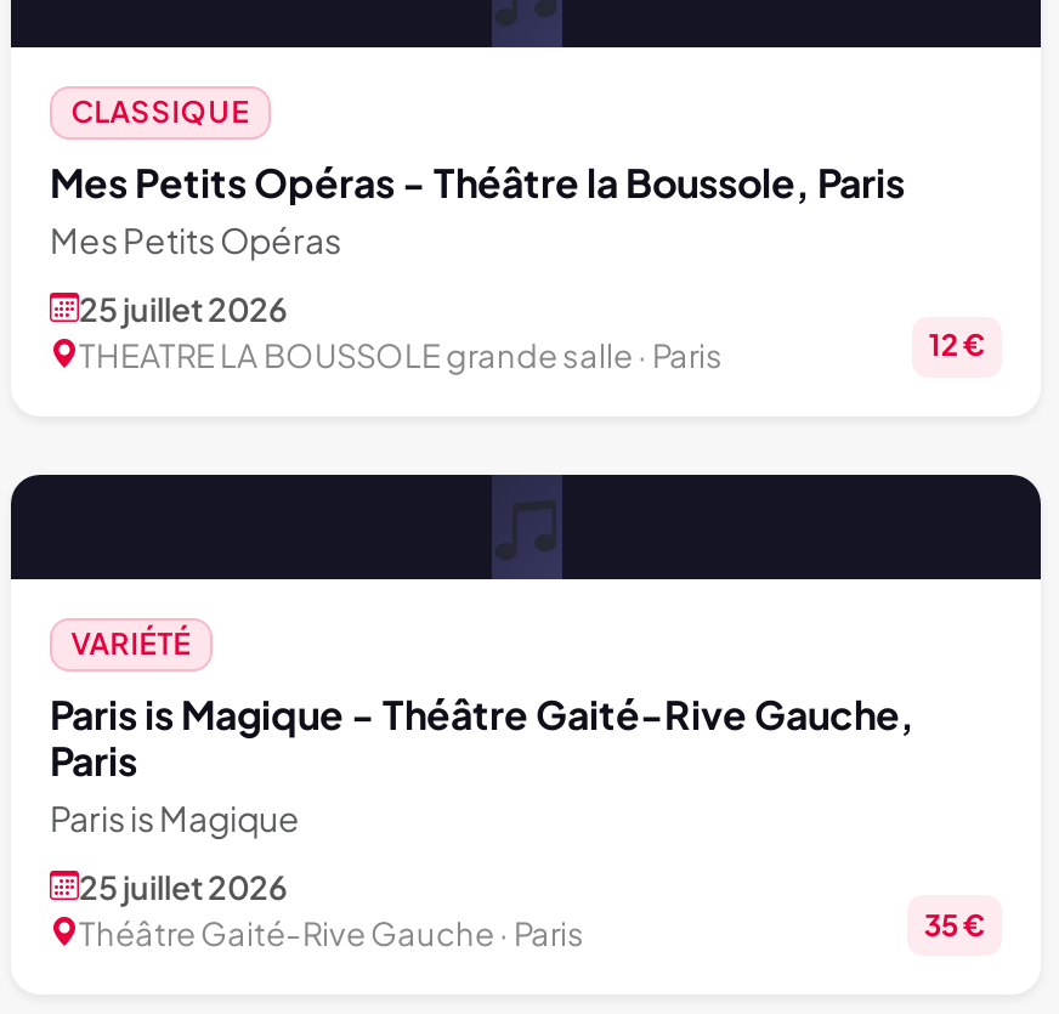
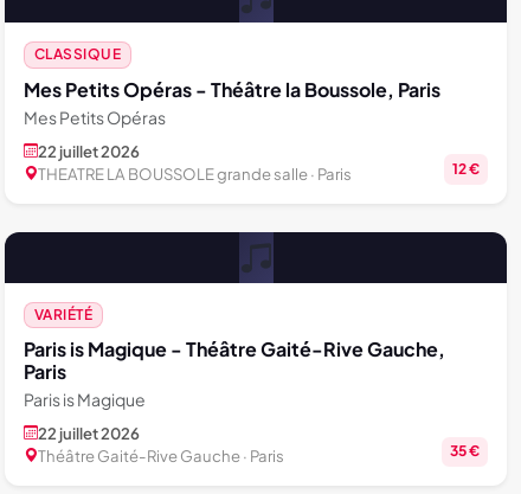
- 25 juillet 2026
+ 22 juillet 2026

- 25 juillet 2026
+ 22 juillet 2026
